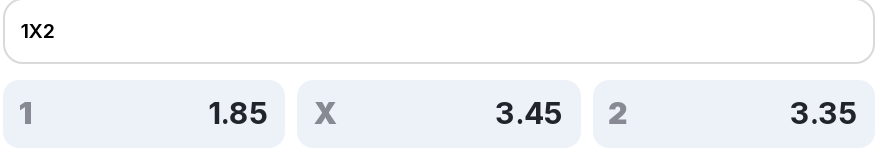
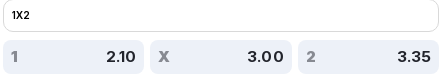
- 1.85 X
+ 2.10 X

- 3.45 2
+ 3.00 2
